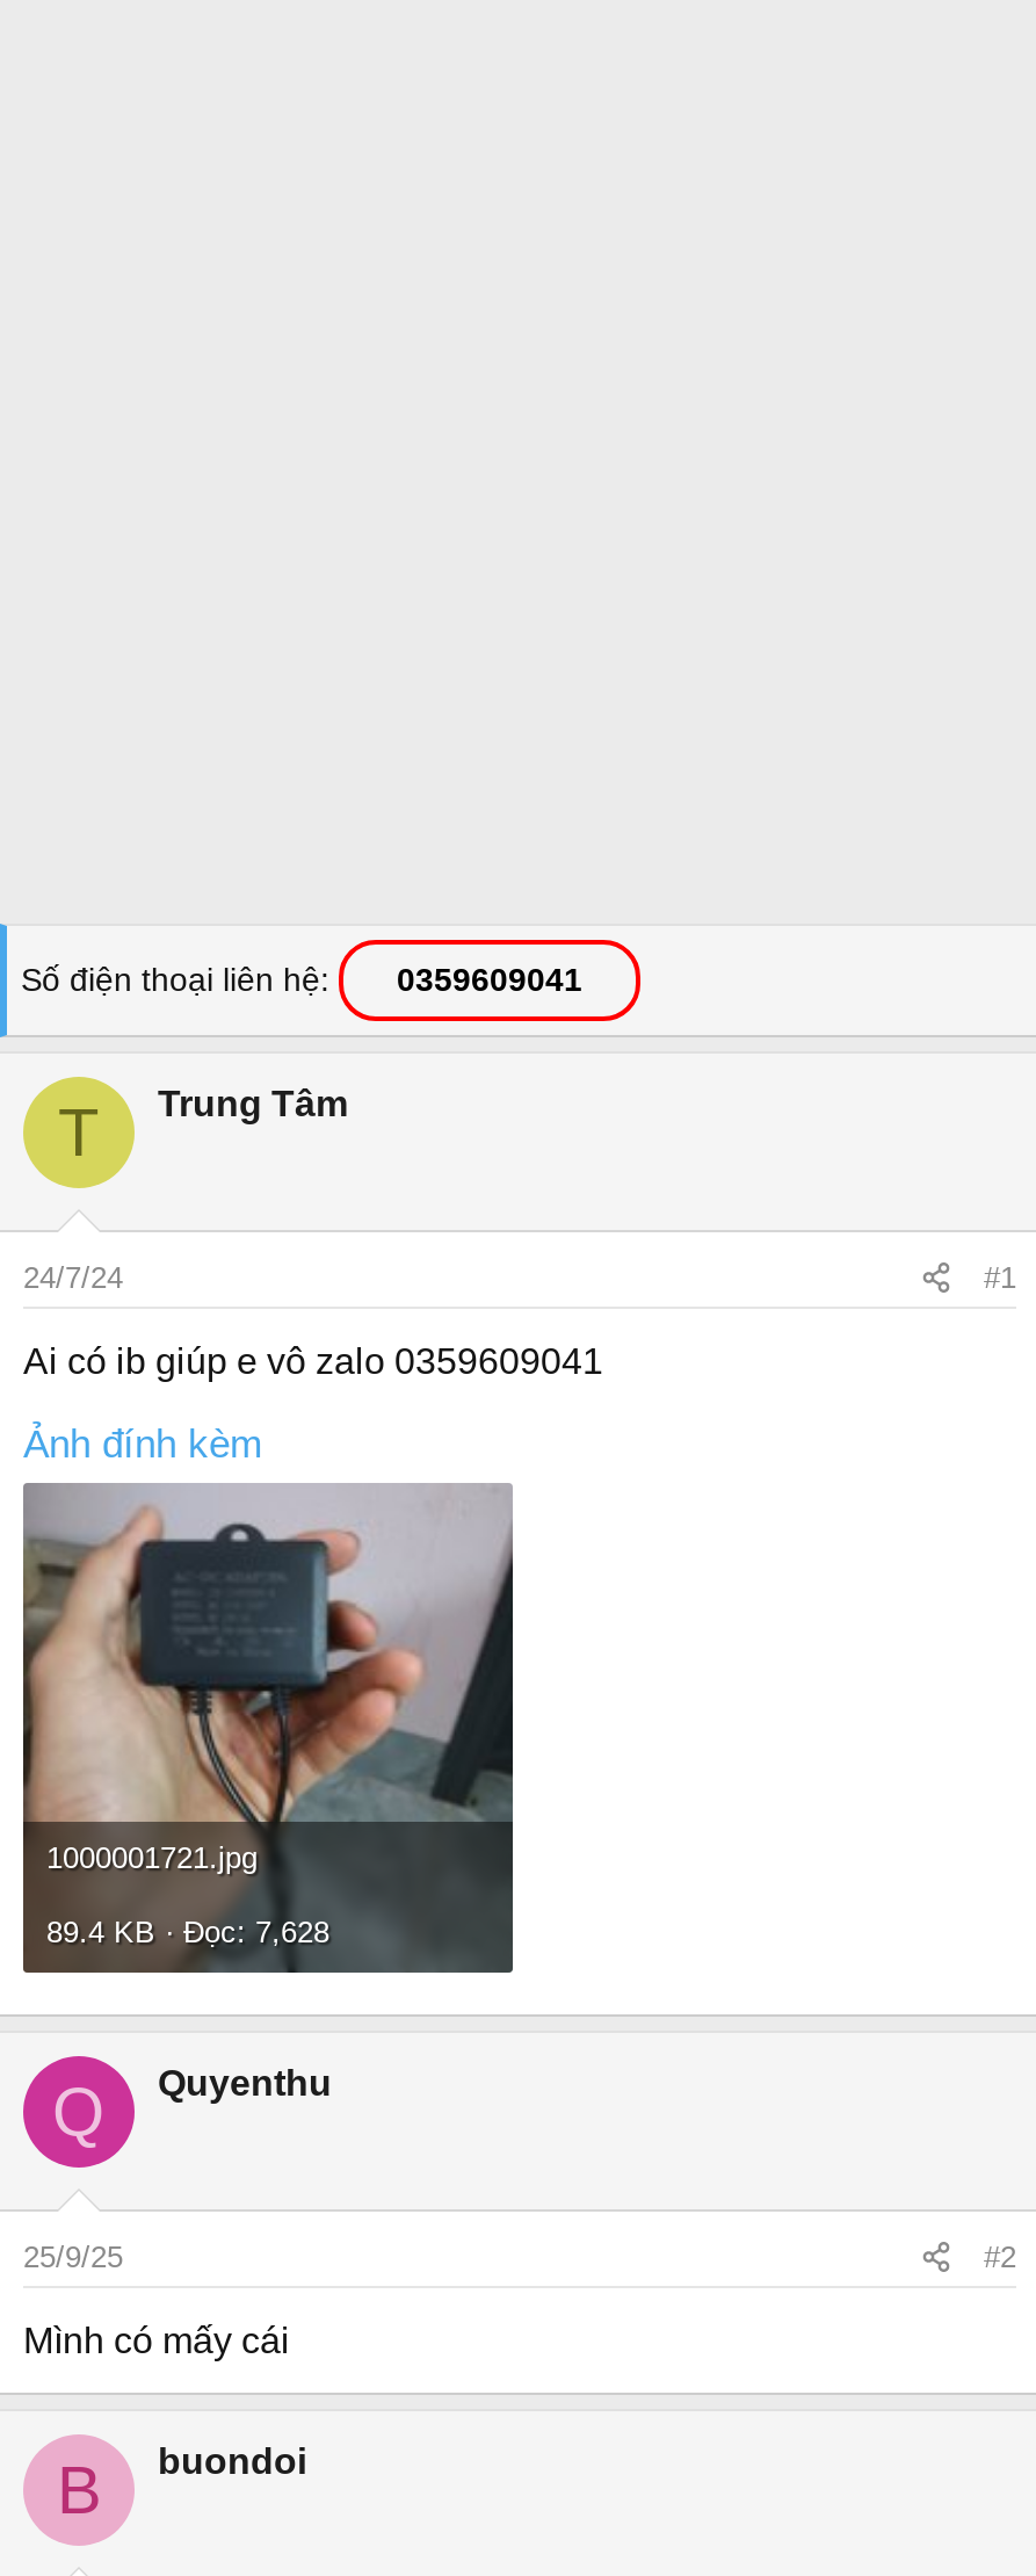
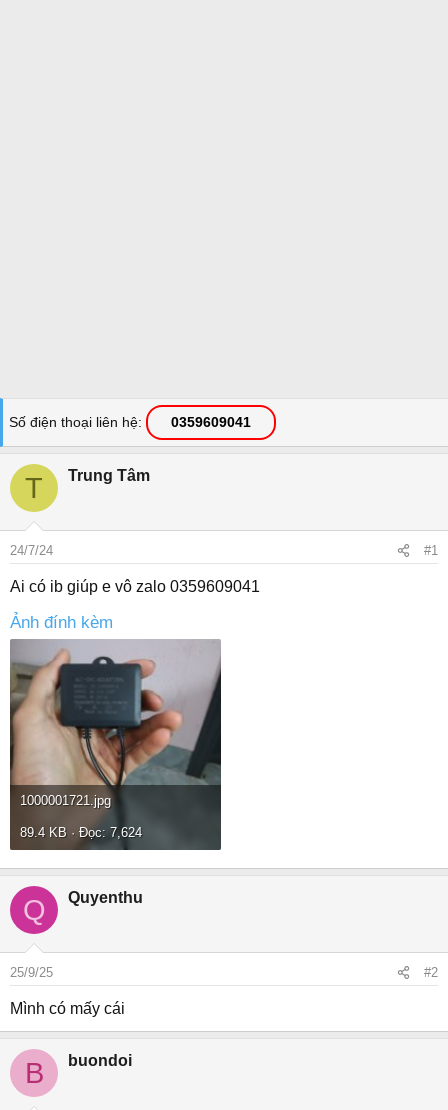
- 89.4 KB · Đọc: 7,628
+ 89.4 KB · Đọc: 7,624
